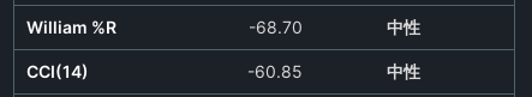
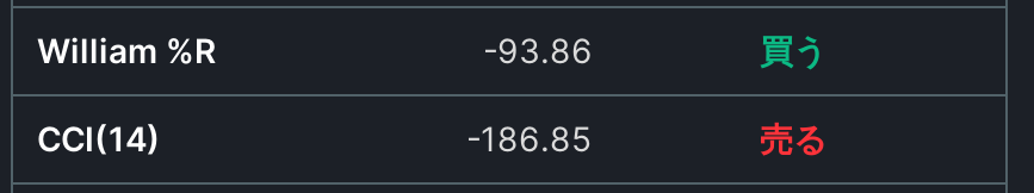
- -68.70
- 中性
+ -93.86
+ 買う

- -60.85
- 中性
+ -186.85
+ 売る
